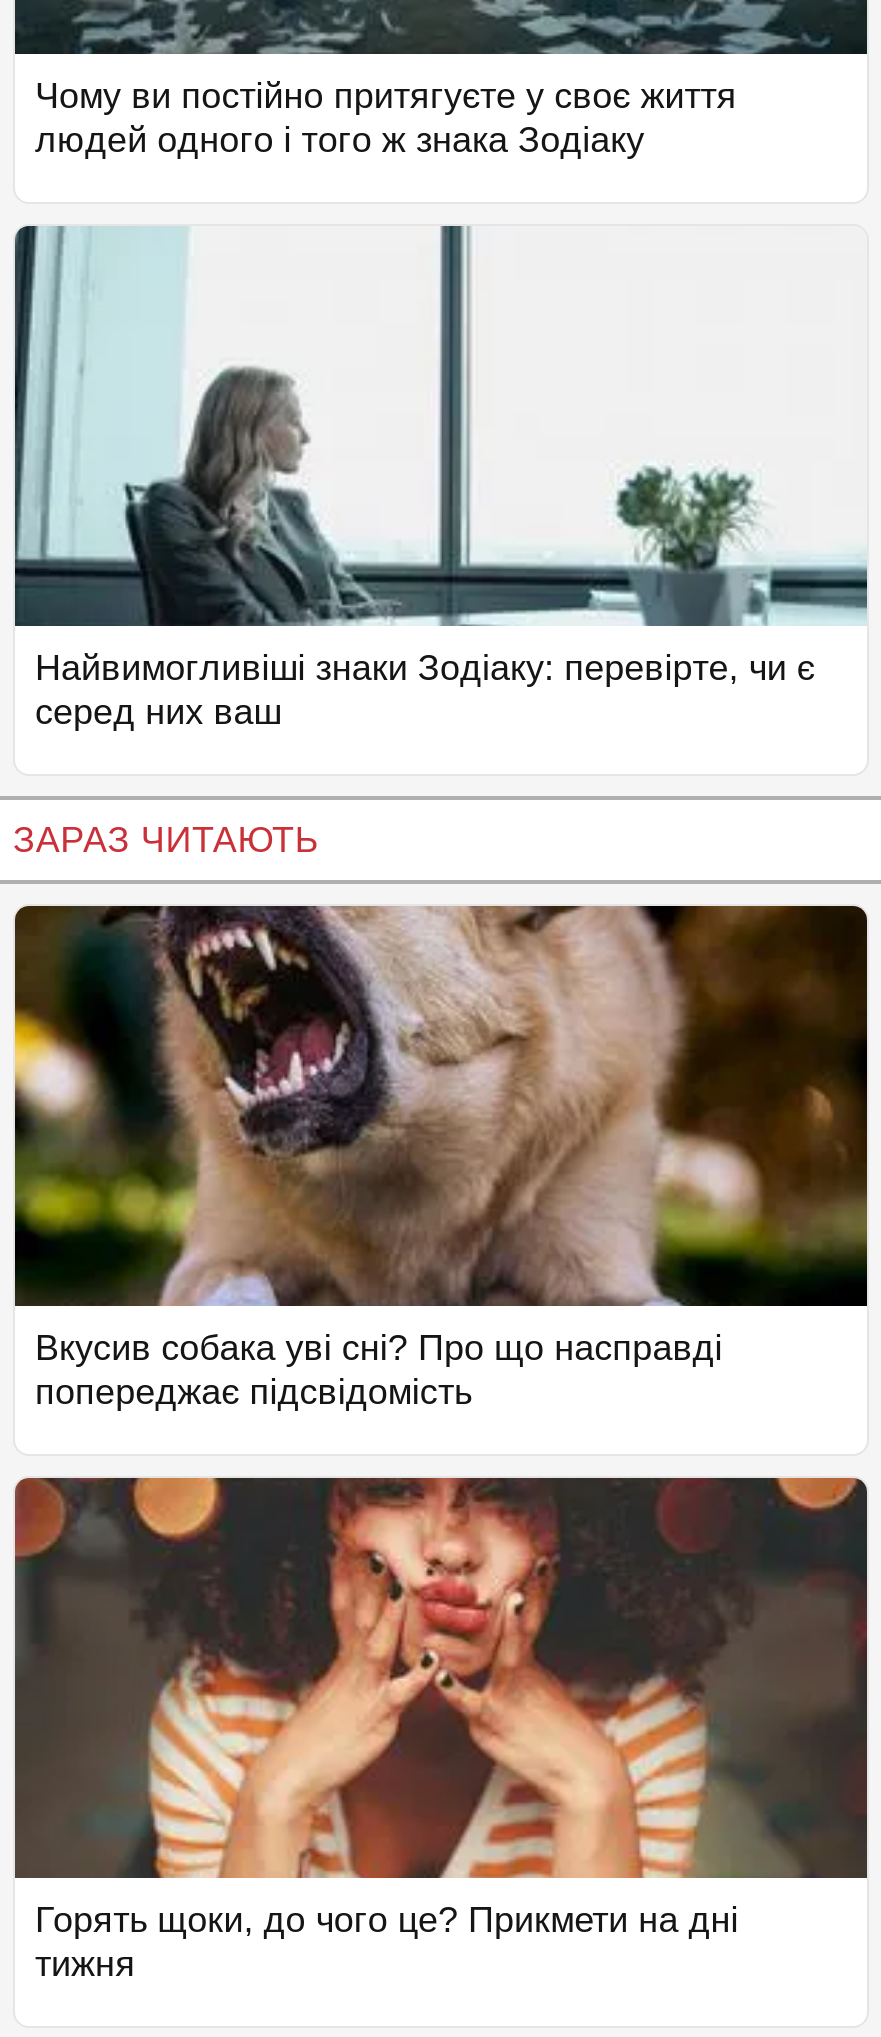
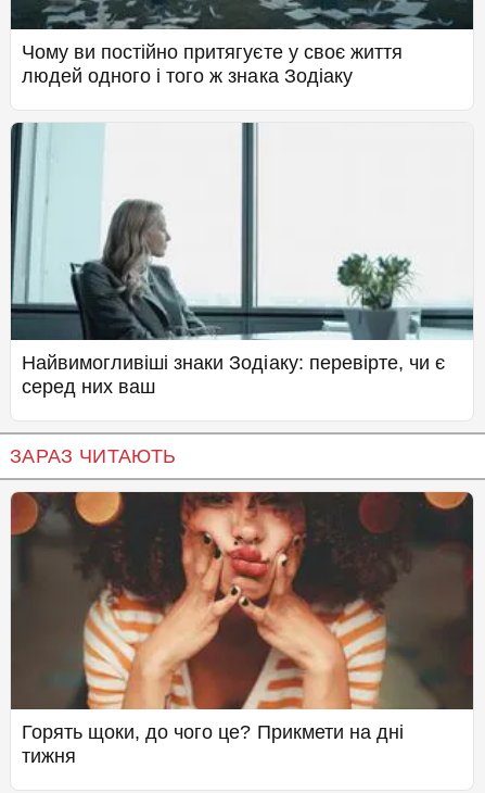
- [image]
- Вкусив собака уві сні? Про що насправді
- попереджає підсвідомість
